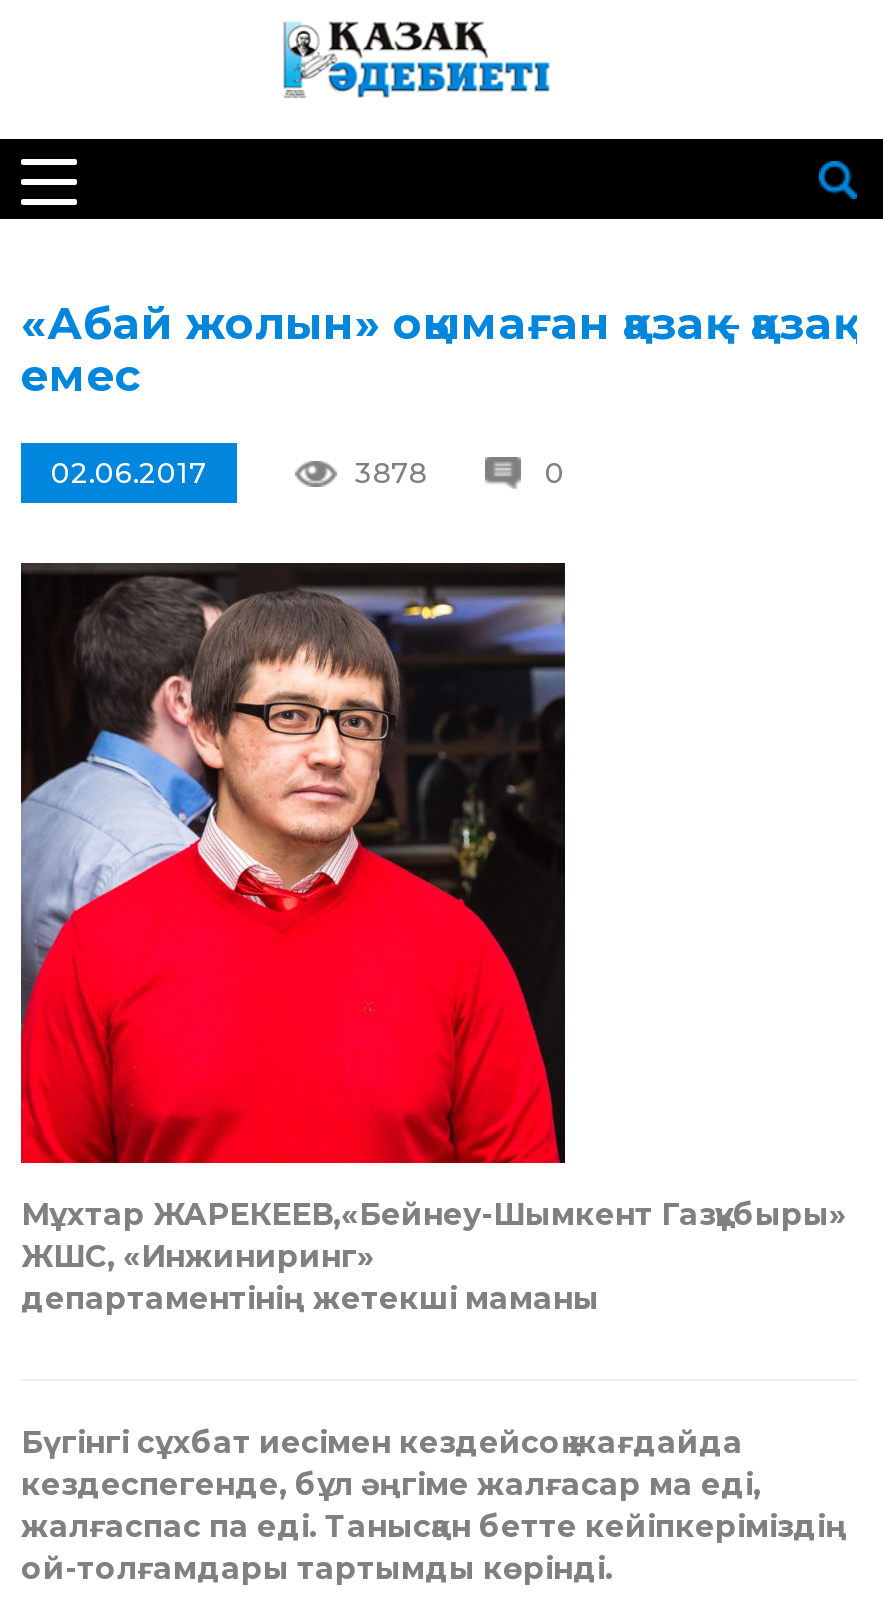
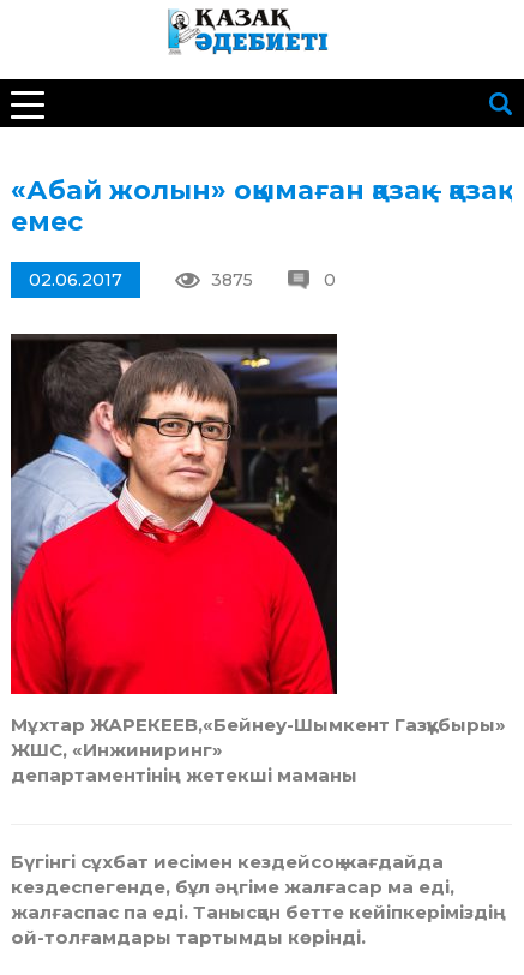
- 3878
+ 3875
